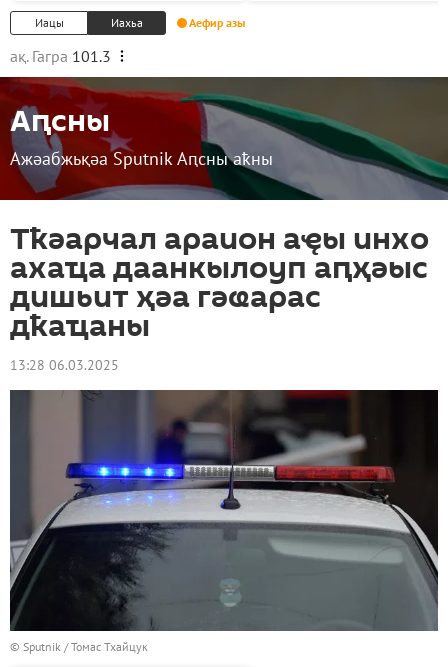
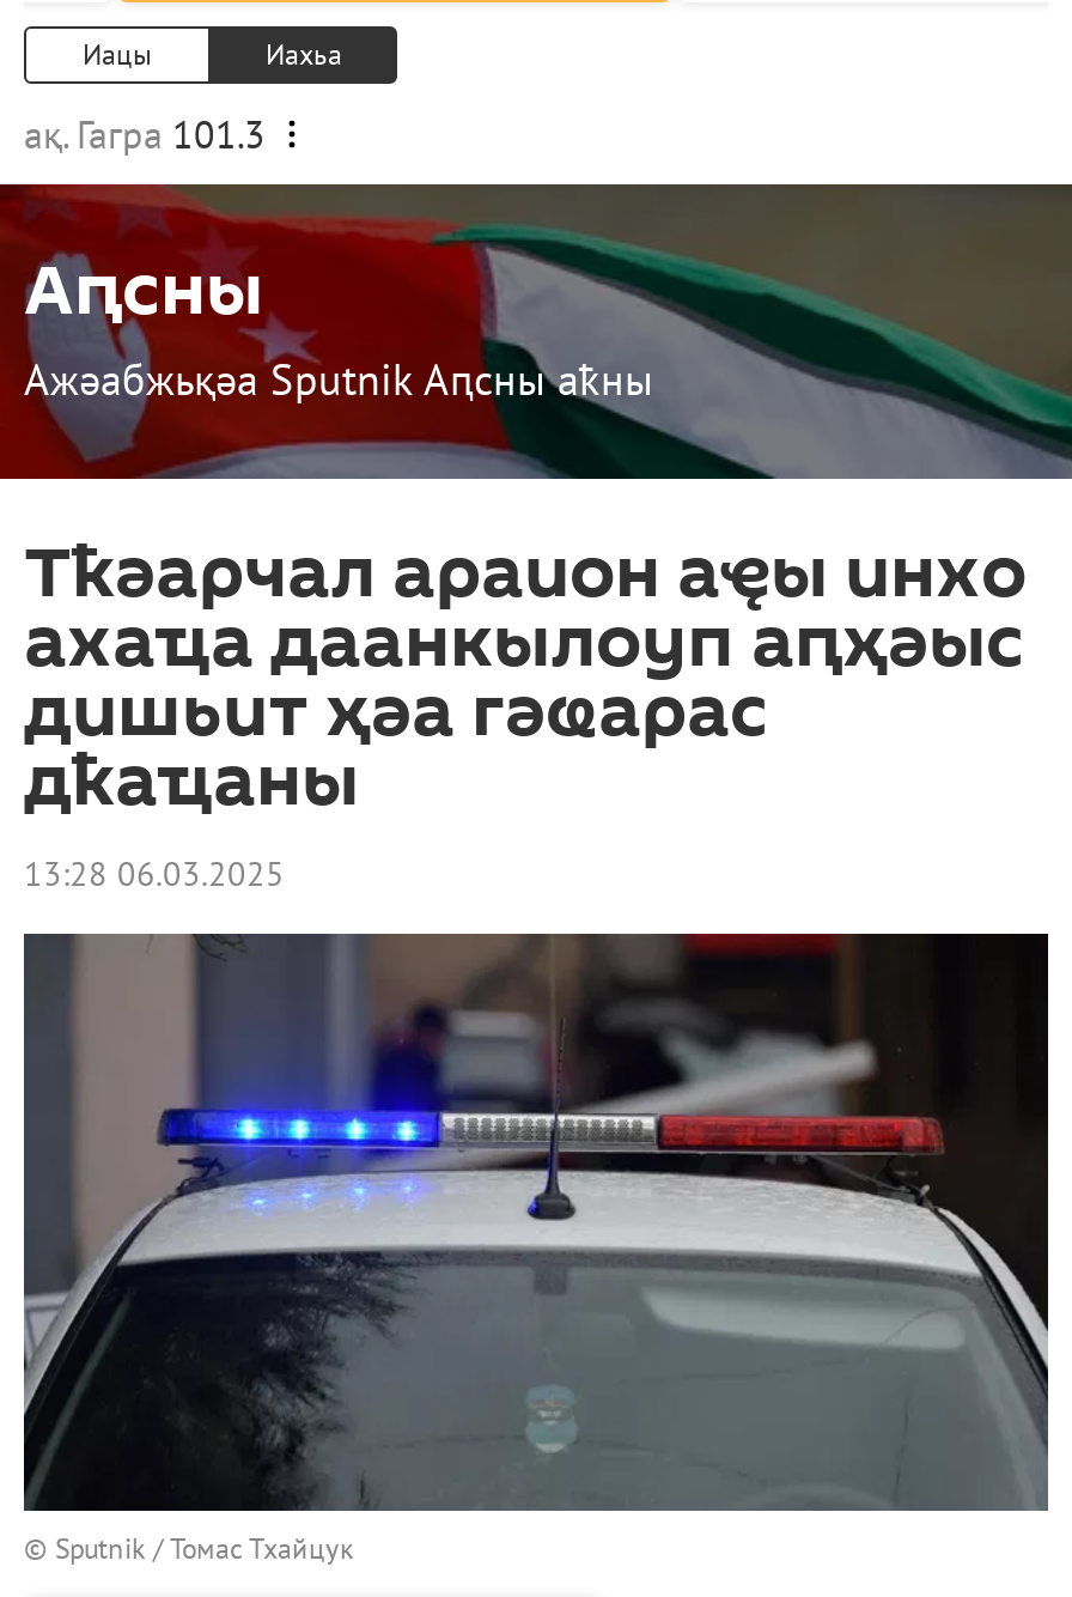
- Аефир азы
